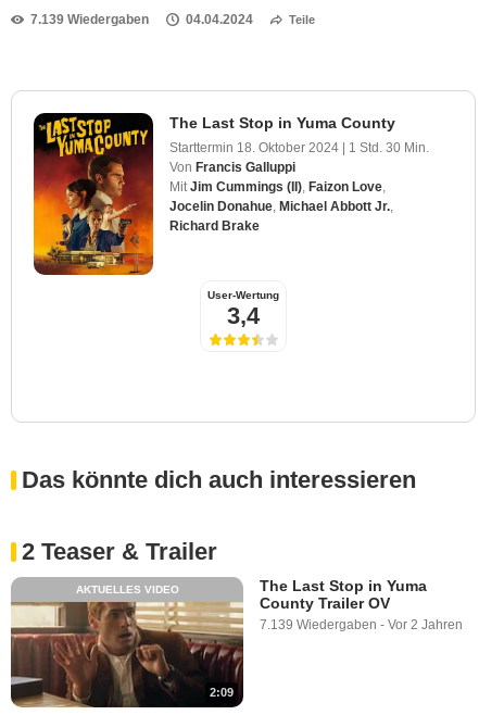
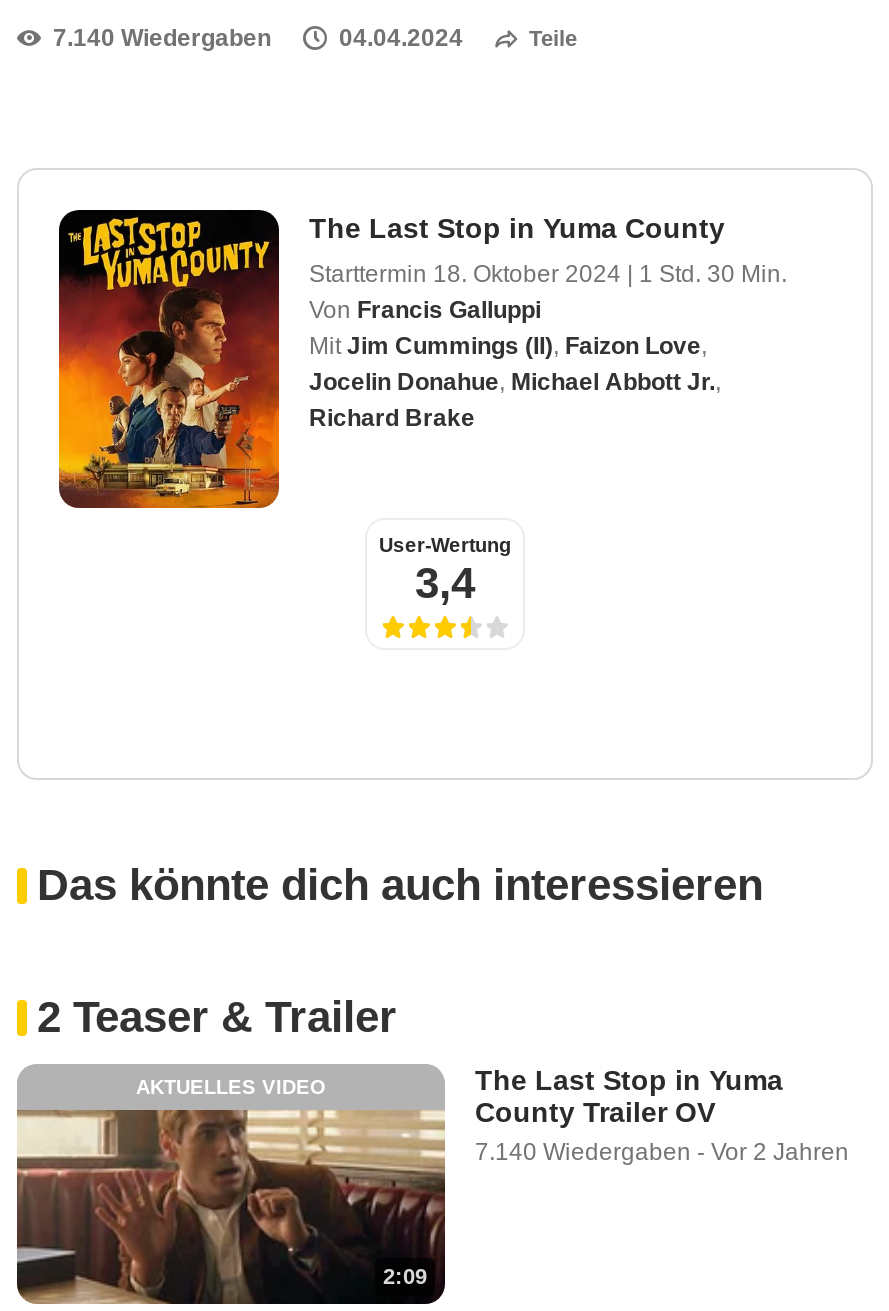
- 7.139 Wiedergaben
+ 7.140 Wiedergaben

- 7.139 Wiedergaben - Vor 2 Jahren
+ 7.140 Wiedergaben - Vor 2 Jahren
